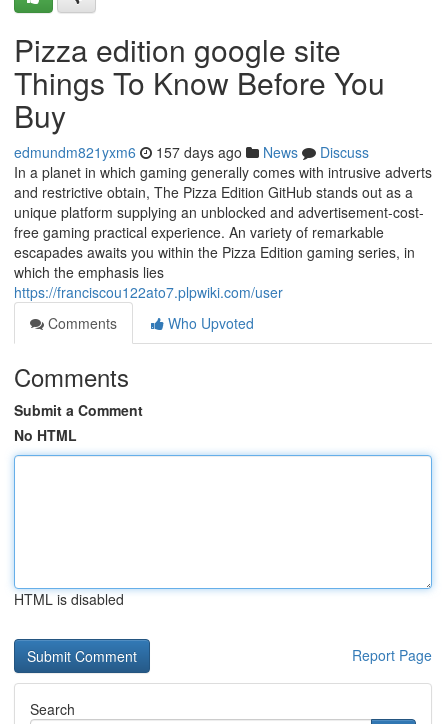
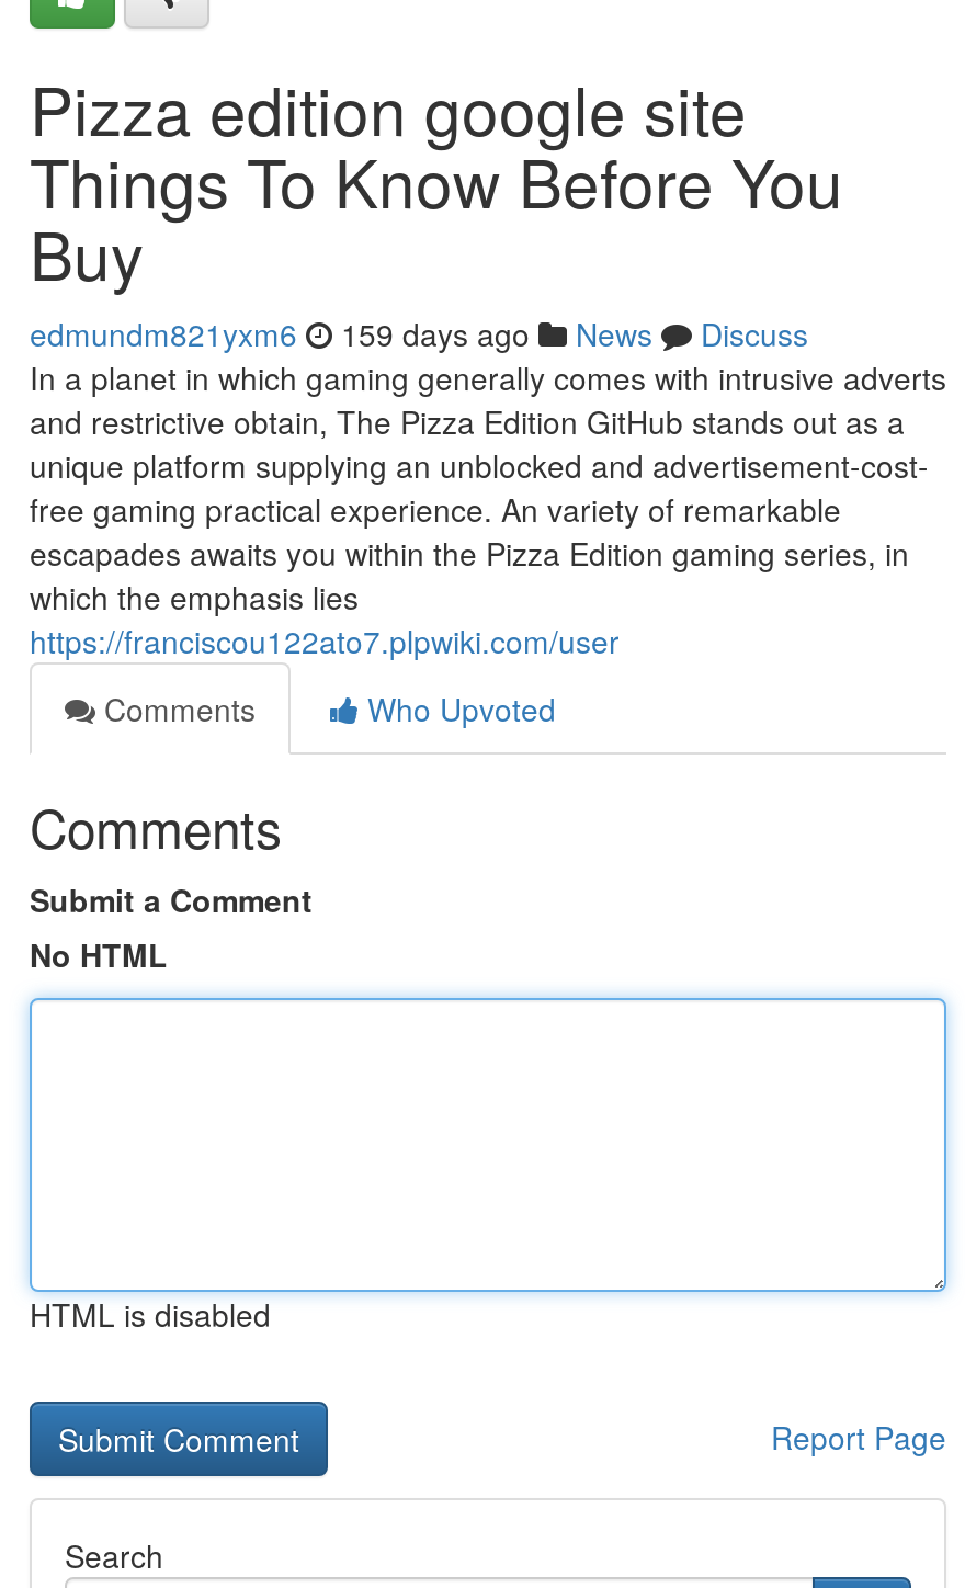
- edmundm821yxm6 157 days ago News Discuss
+ edmundm821yxm6 159 days ago News Discuss
